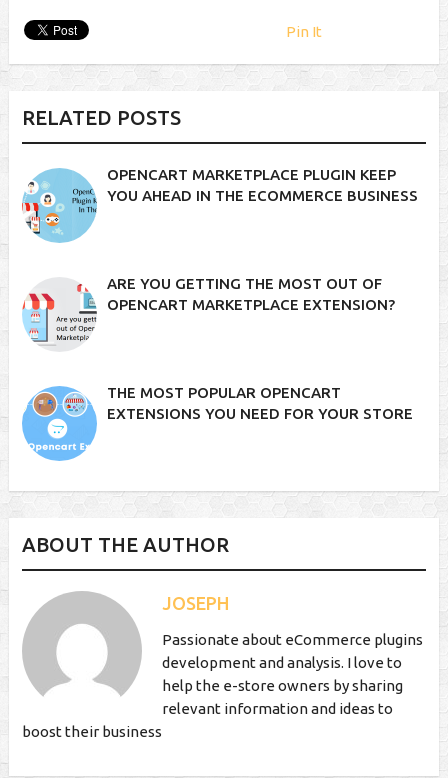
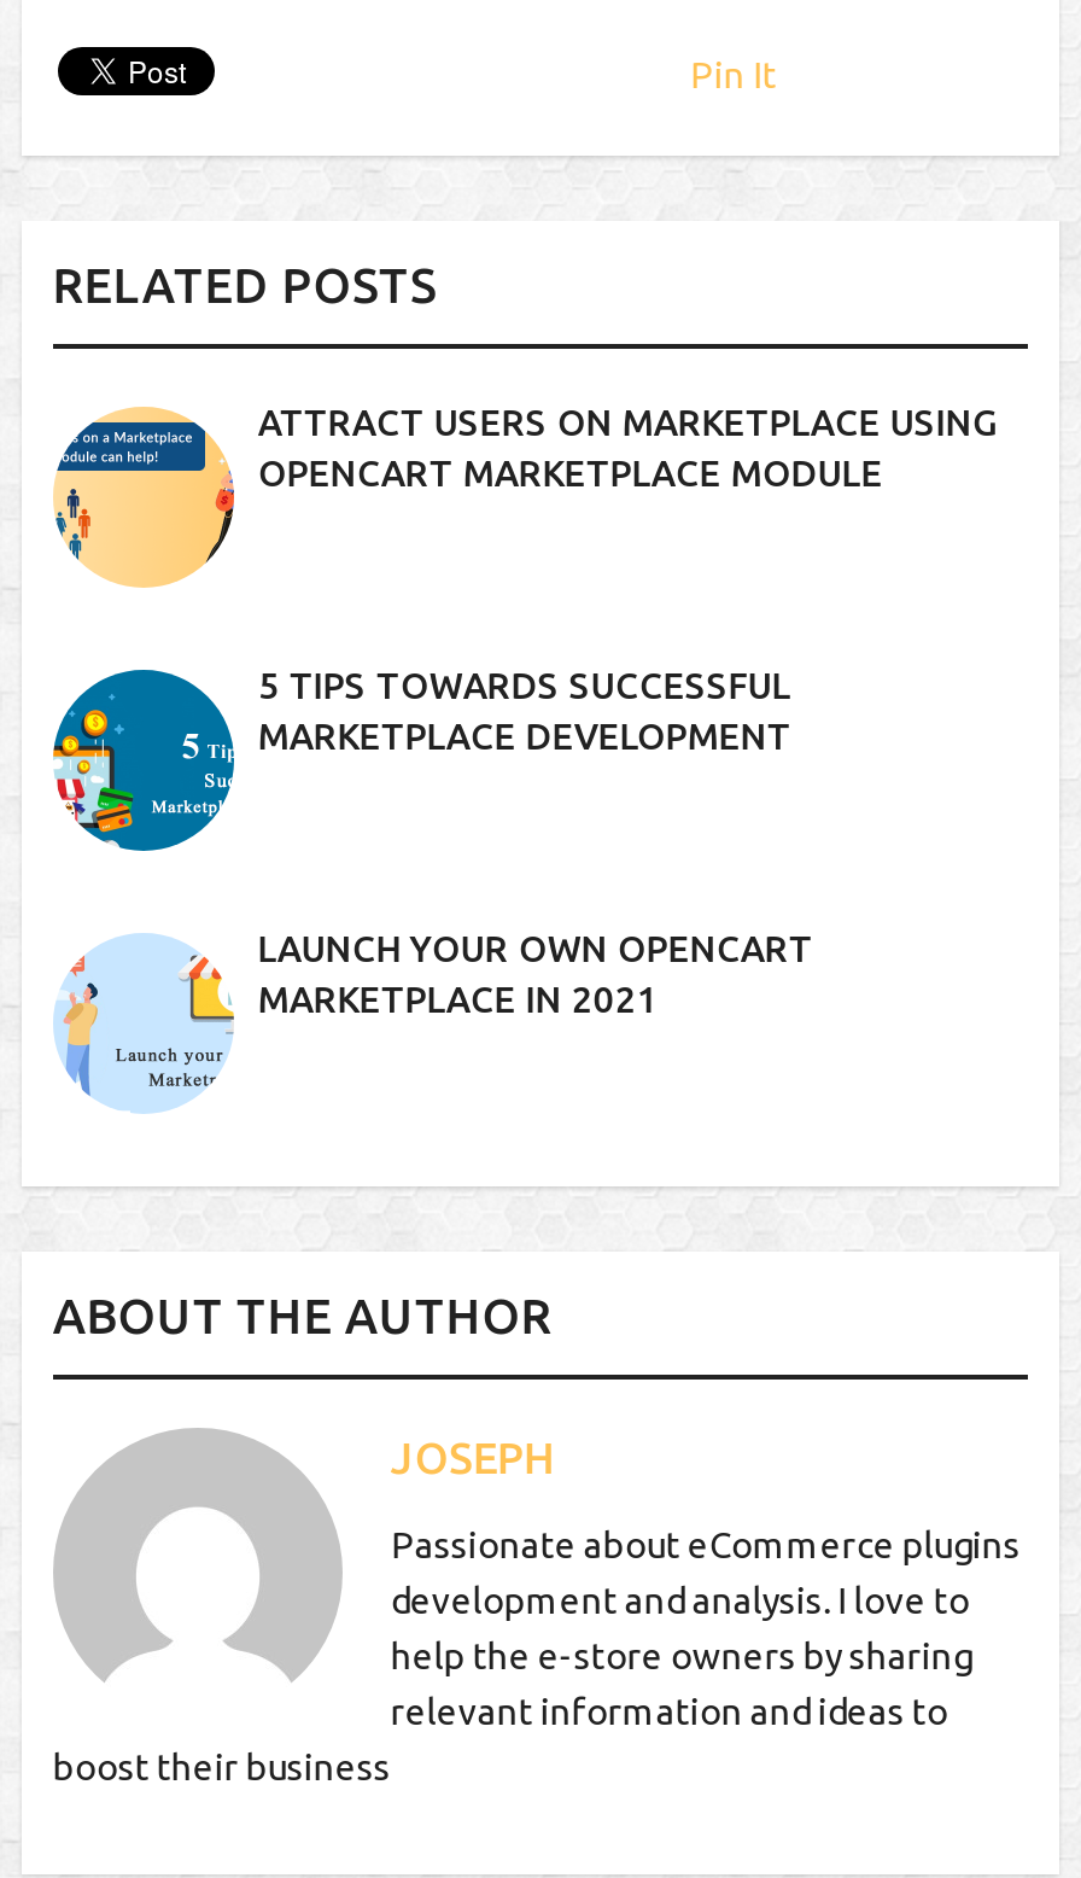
- [image]
- OPENCART MARKETPLACE PLUGIN KEEP
- YOU AHEAD IN THE ECOMMERCE BUSINESS
+ [image]
+ ATTRACT USERS ON MARKETPLACE USING
+ OPENCART MARKETPLACE MODULE

- [image]
- ARE YOU GETTING THE MOST OUT OF
- OPENCART MARKETPLACE EXTENSION?
+ [image]
+ 5 TIPS TOWARDS SUCCESSFUL
+ MARKETPLACE DEVELOPMENT

- [image]
- THE MOST POPULAR OPENCART
- EXTENSIONS YOU NEED FOR YOUR STORE
+ [image]
+ LAUNCH YOUR OWN OPENCART
+ MARKETPLACE IN 2021
